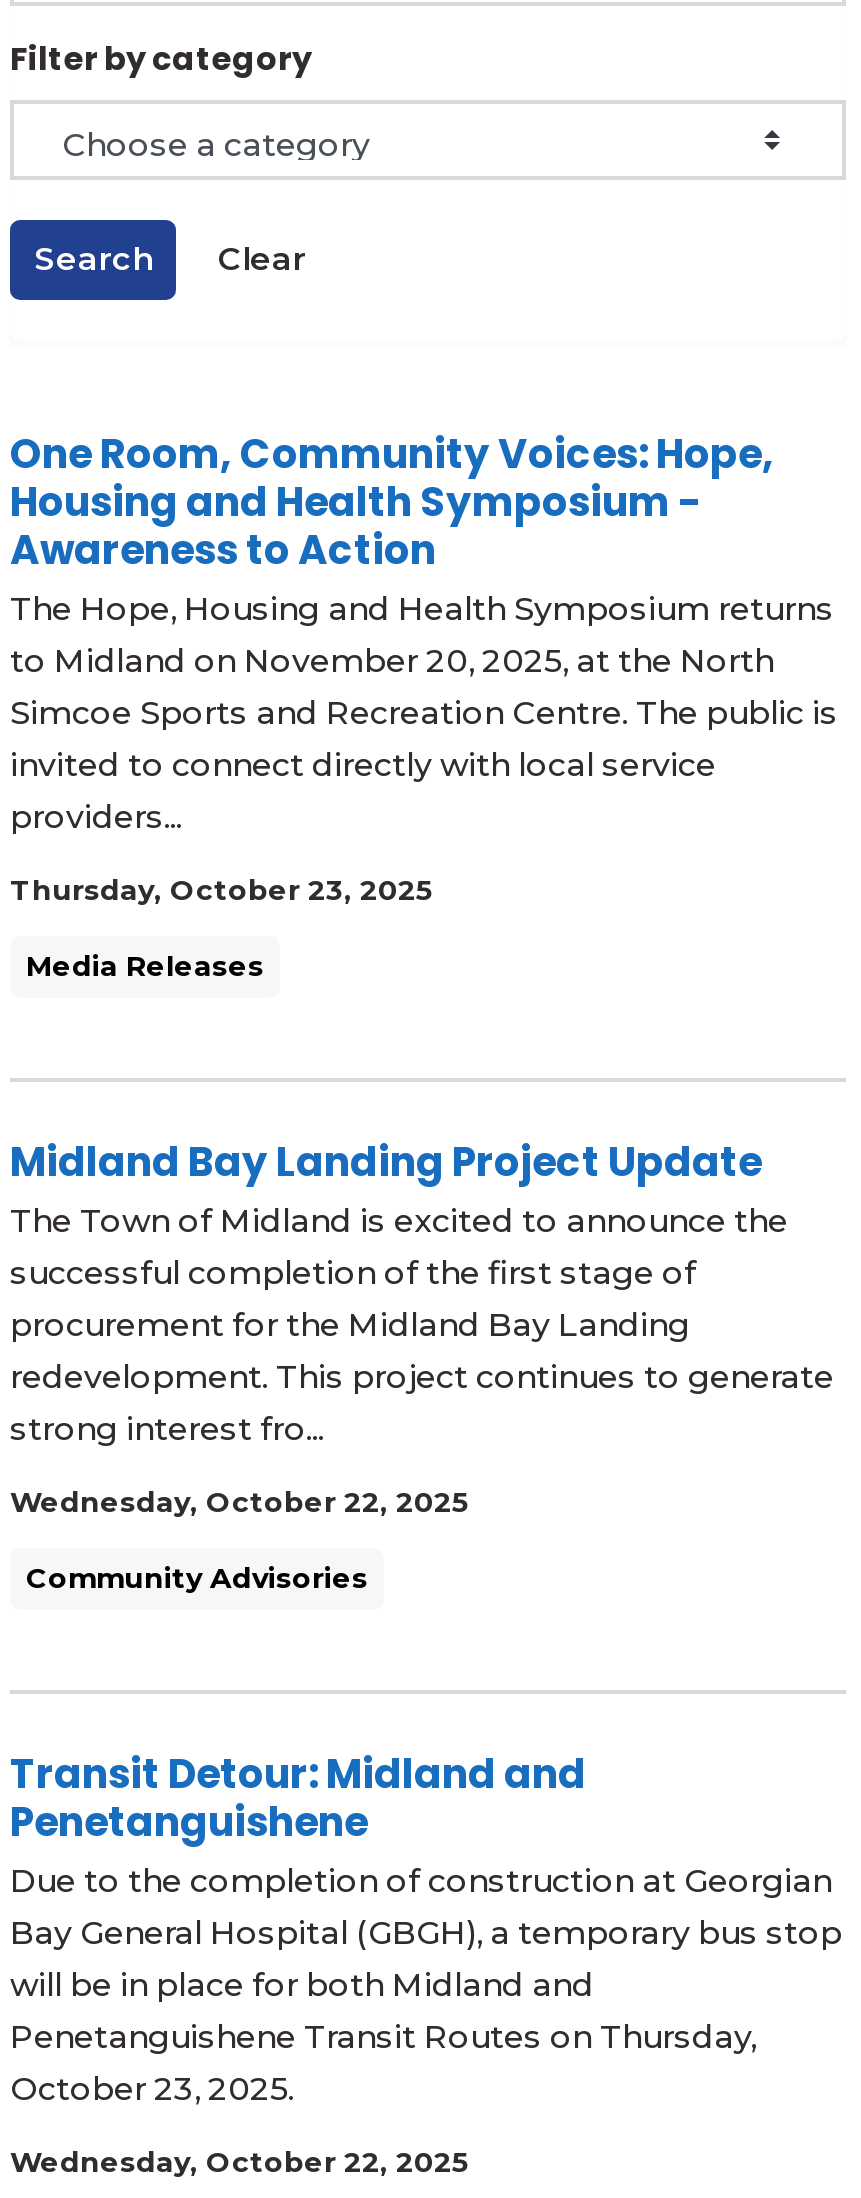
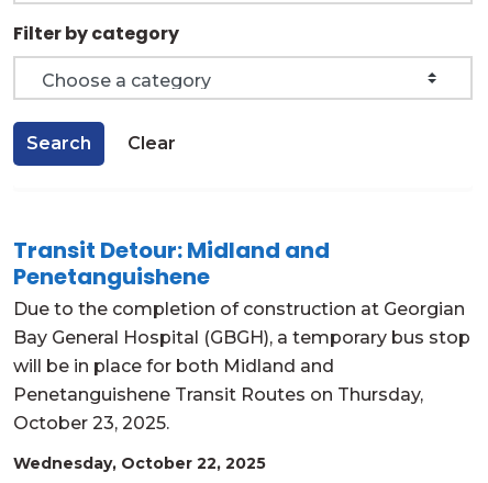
- One Room, Community Voices: Hope,
- Housing and Health Symposium -
- Awareness to Action
- The Hope, Housing and Health Symposium returns
- to Midland on November 20, 2025, at the North
- Simcoe Sports and Recreation Centre. The public is
- invited to connect directly with local service
- providers...
- Thursday, October 23, 2025
- Media Releases

- Midland Bay Landing Project Update
- The Town of Midland is excited to announce the
- successful completion of the first stage of
- procurement for the Midland Bay Landing
- redevelopment. This project continues to generate
- strong interest fro...
- Wednesday, October 22, 2025
- Community Advisories
